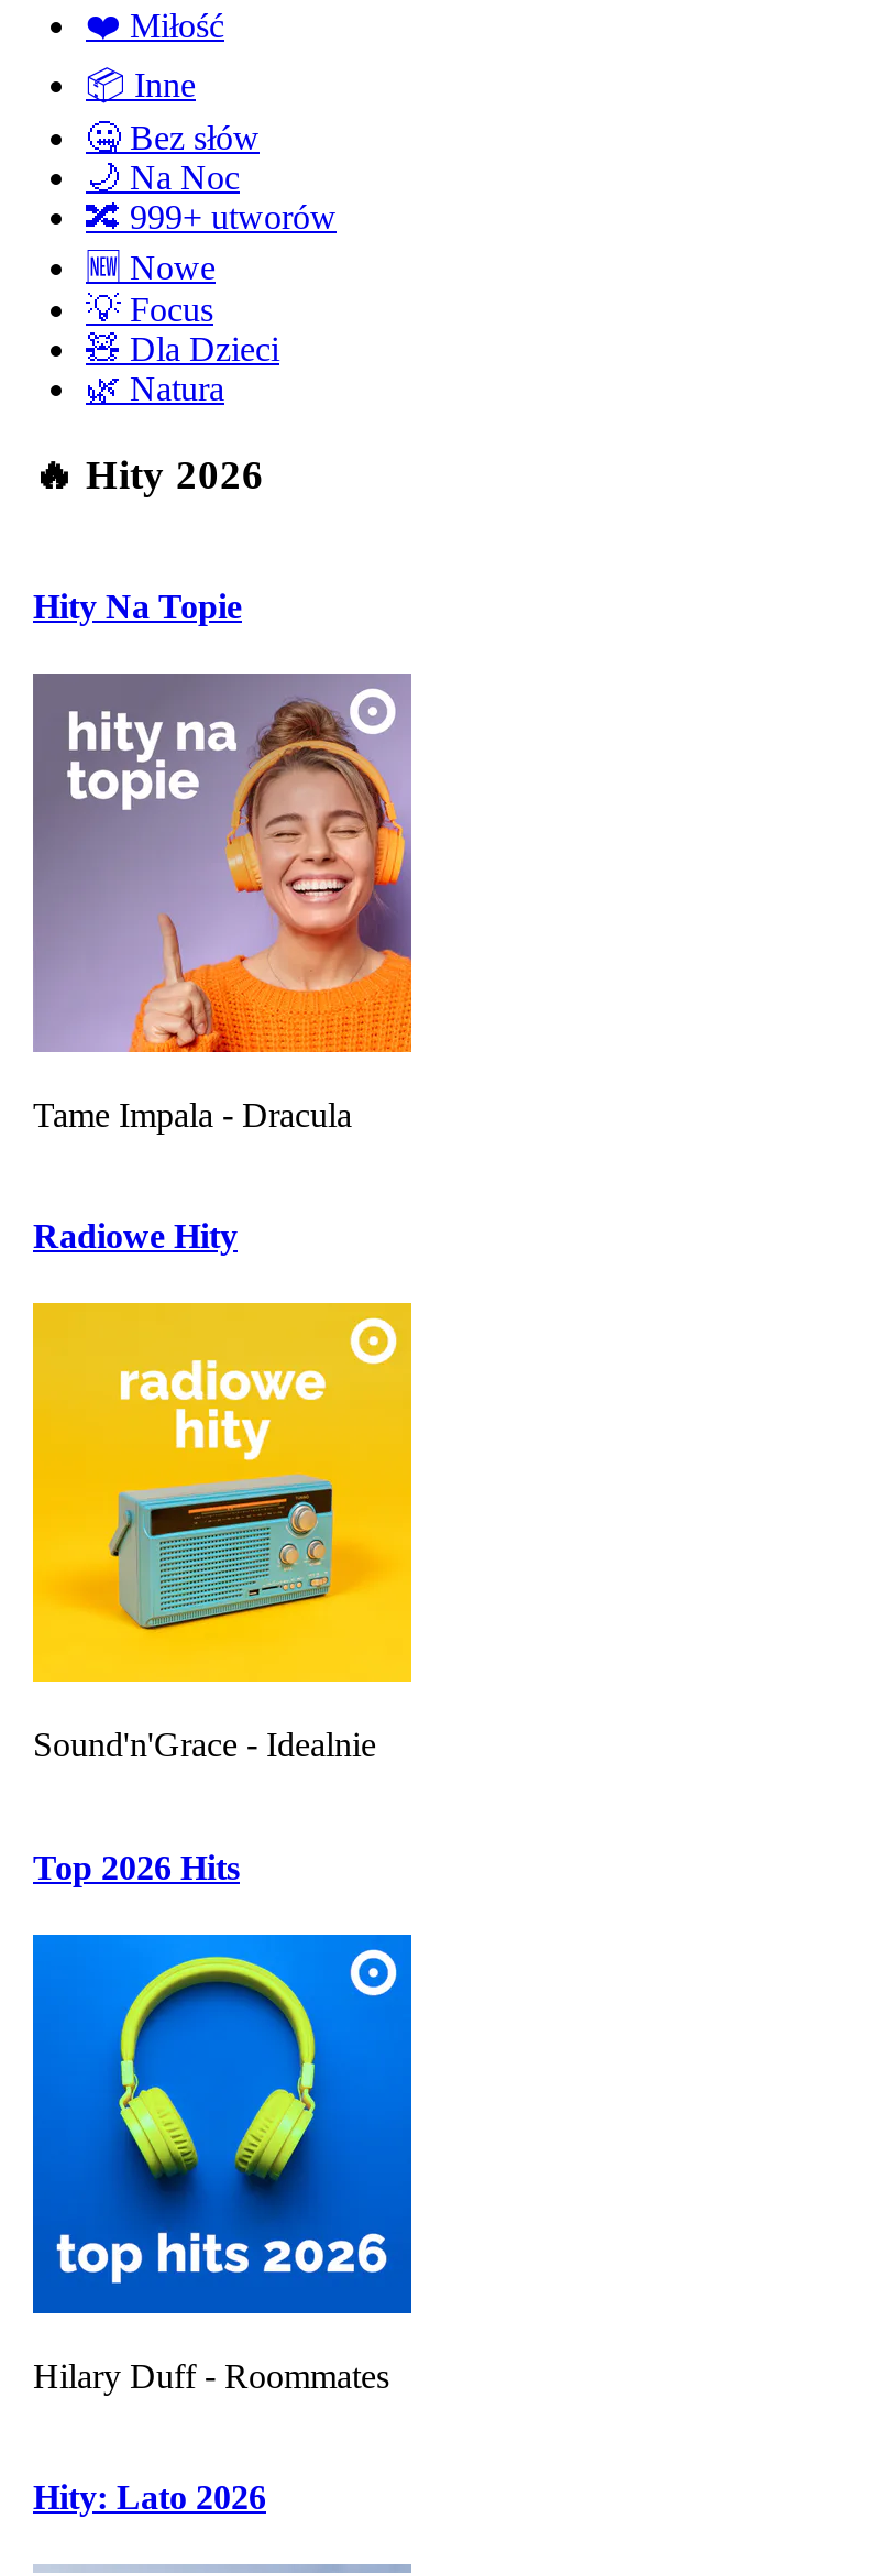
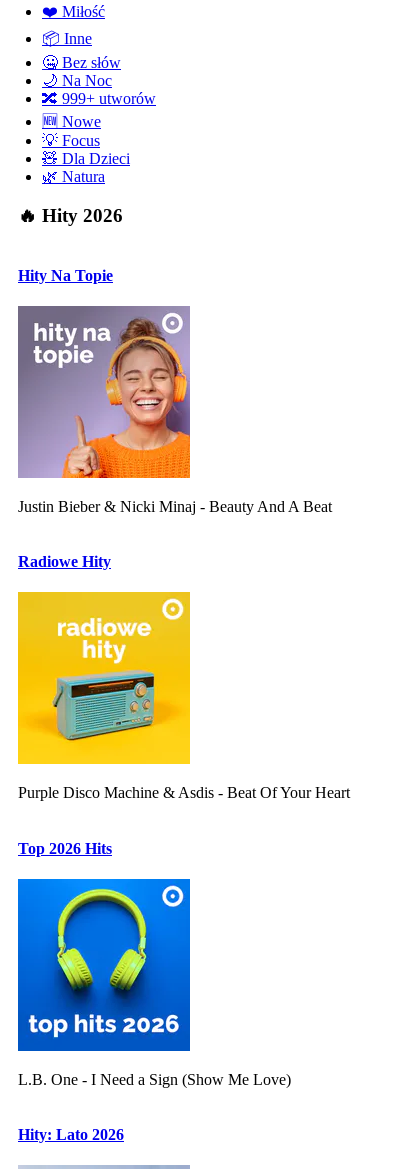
- Tame Impala - Dracula
+ Justin Bieber & Nicki Minaj - Beauty And A Beat

- Sound'n'Grace - Idealnie
+ Purple Disco Machine & Asdis - Beat Of Your Heart

- Hilary Duff - Roommates
+ L.B. One - I Need a Sign (Show Me Love)
